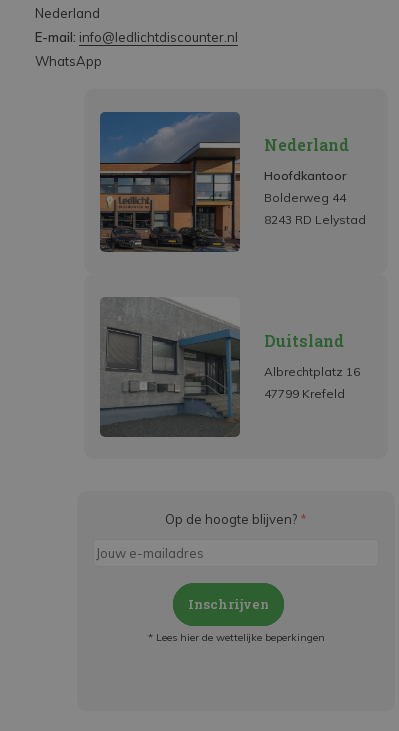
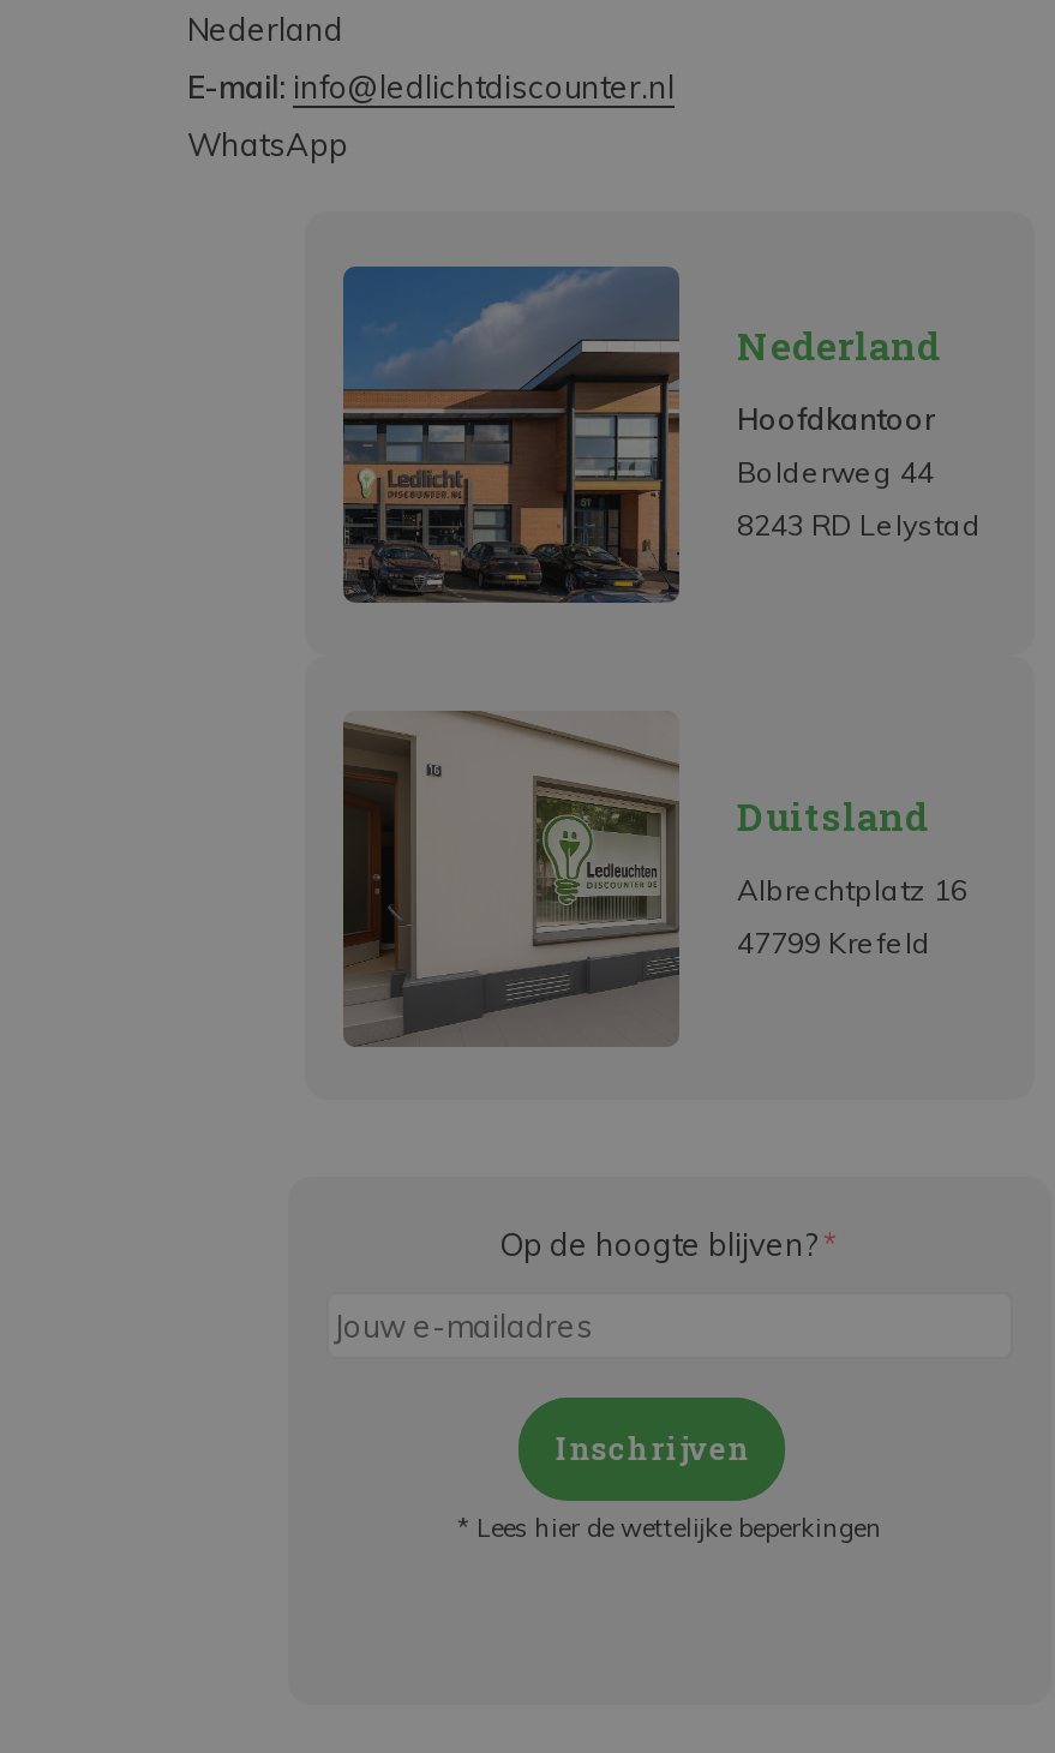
- [image]
+ [image]
